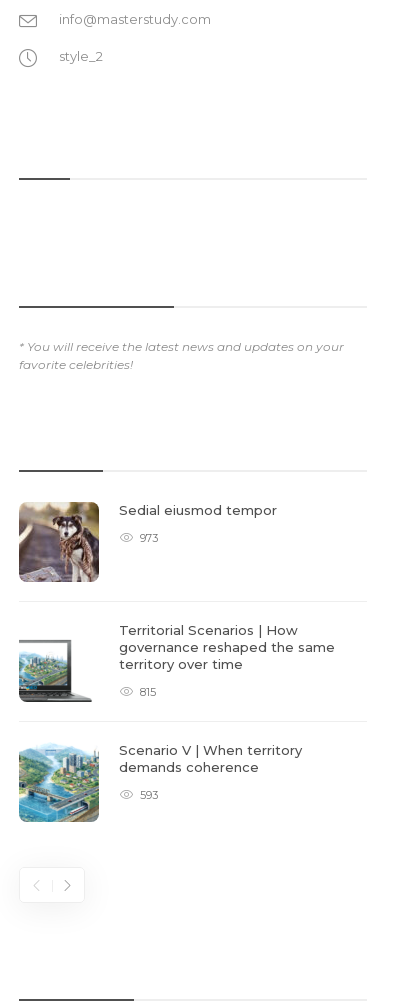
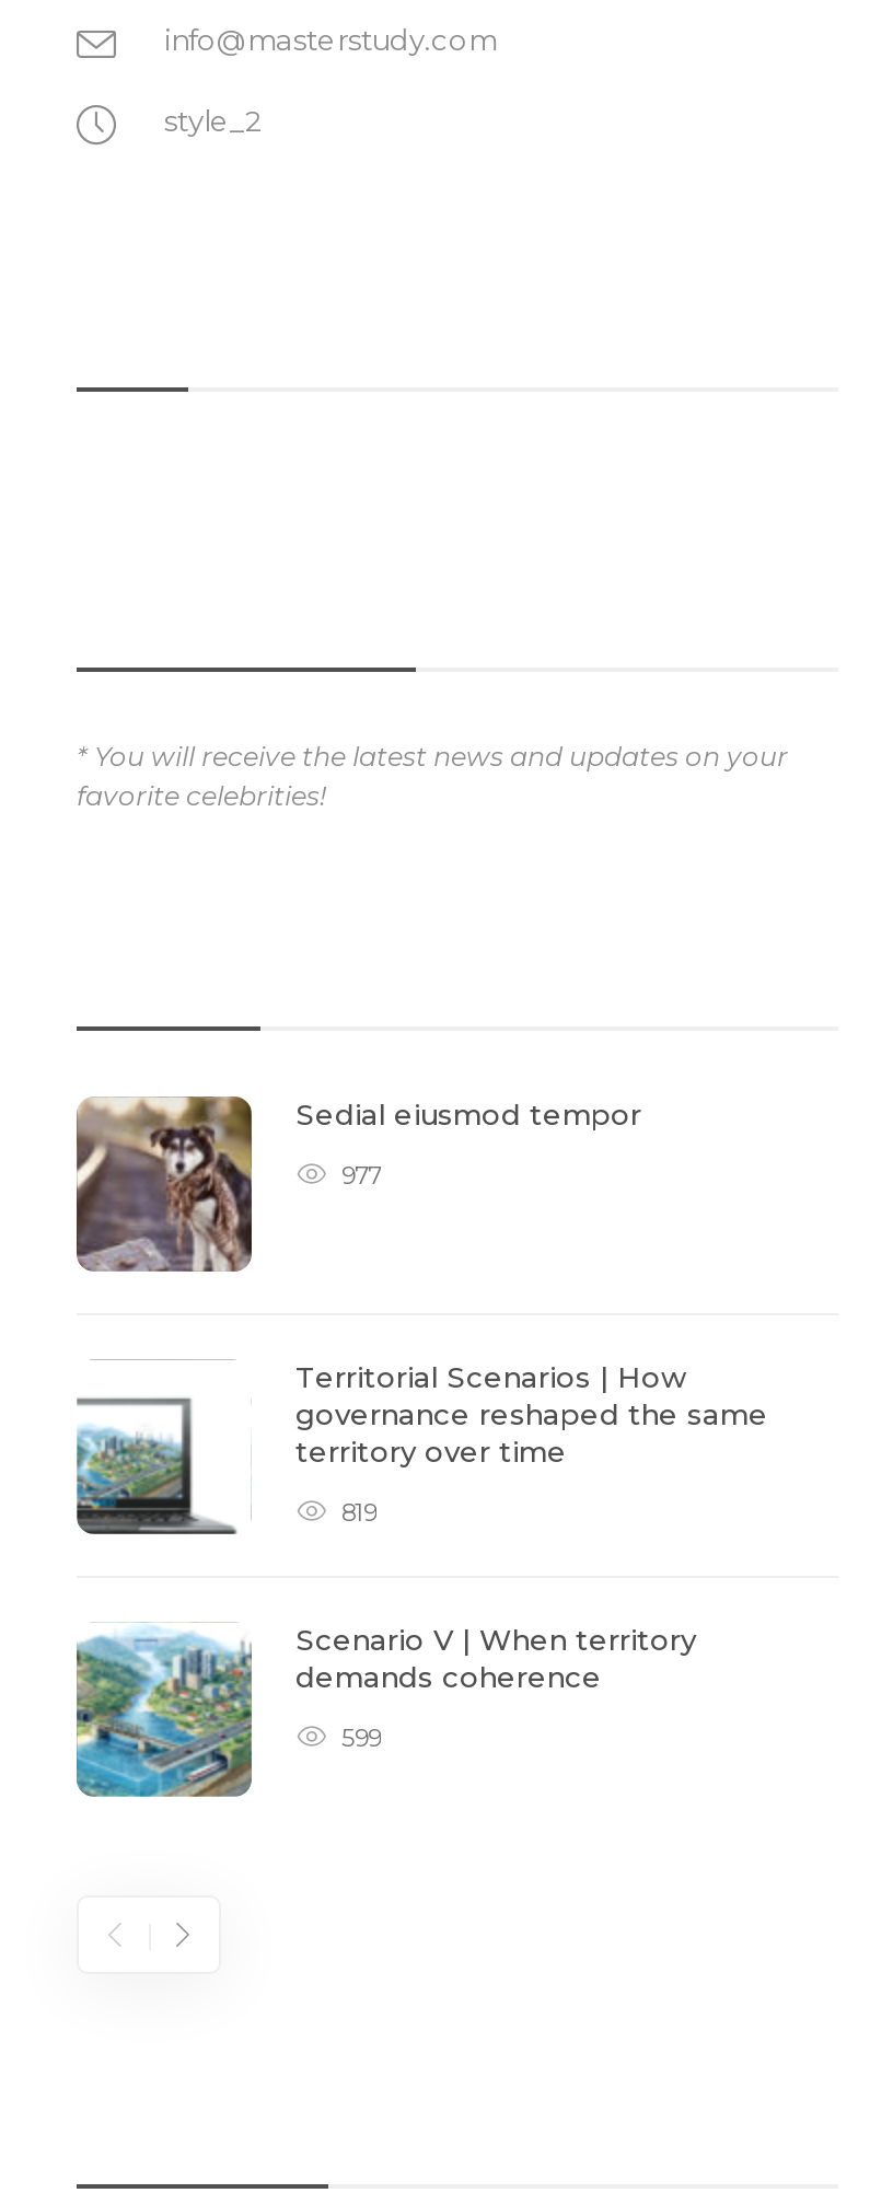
- 973
+ 977

- 815
+ 819

- 593
+ 599
